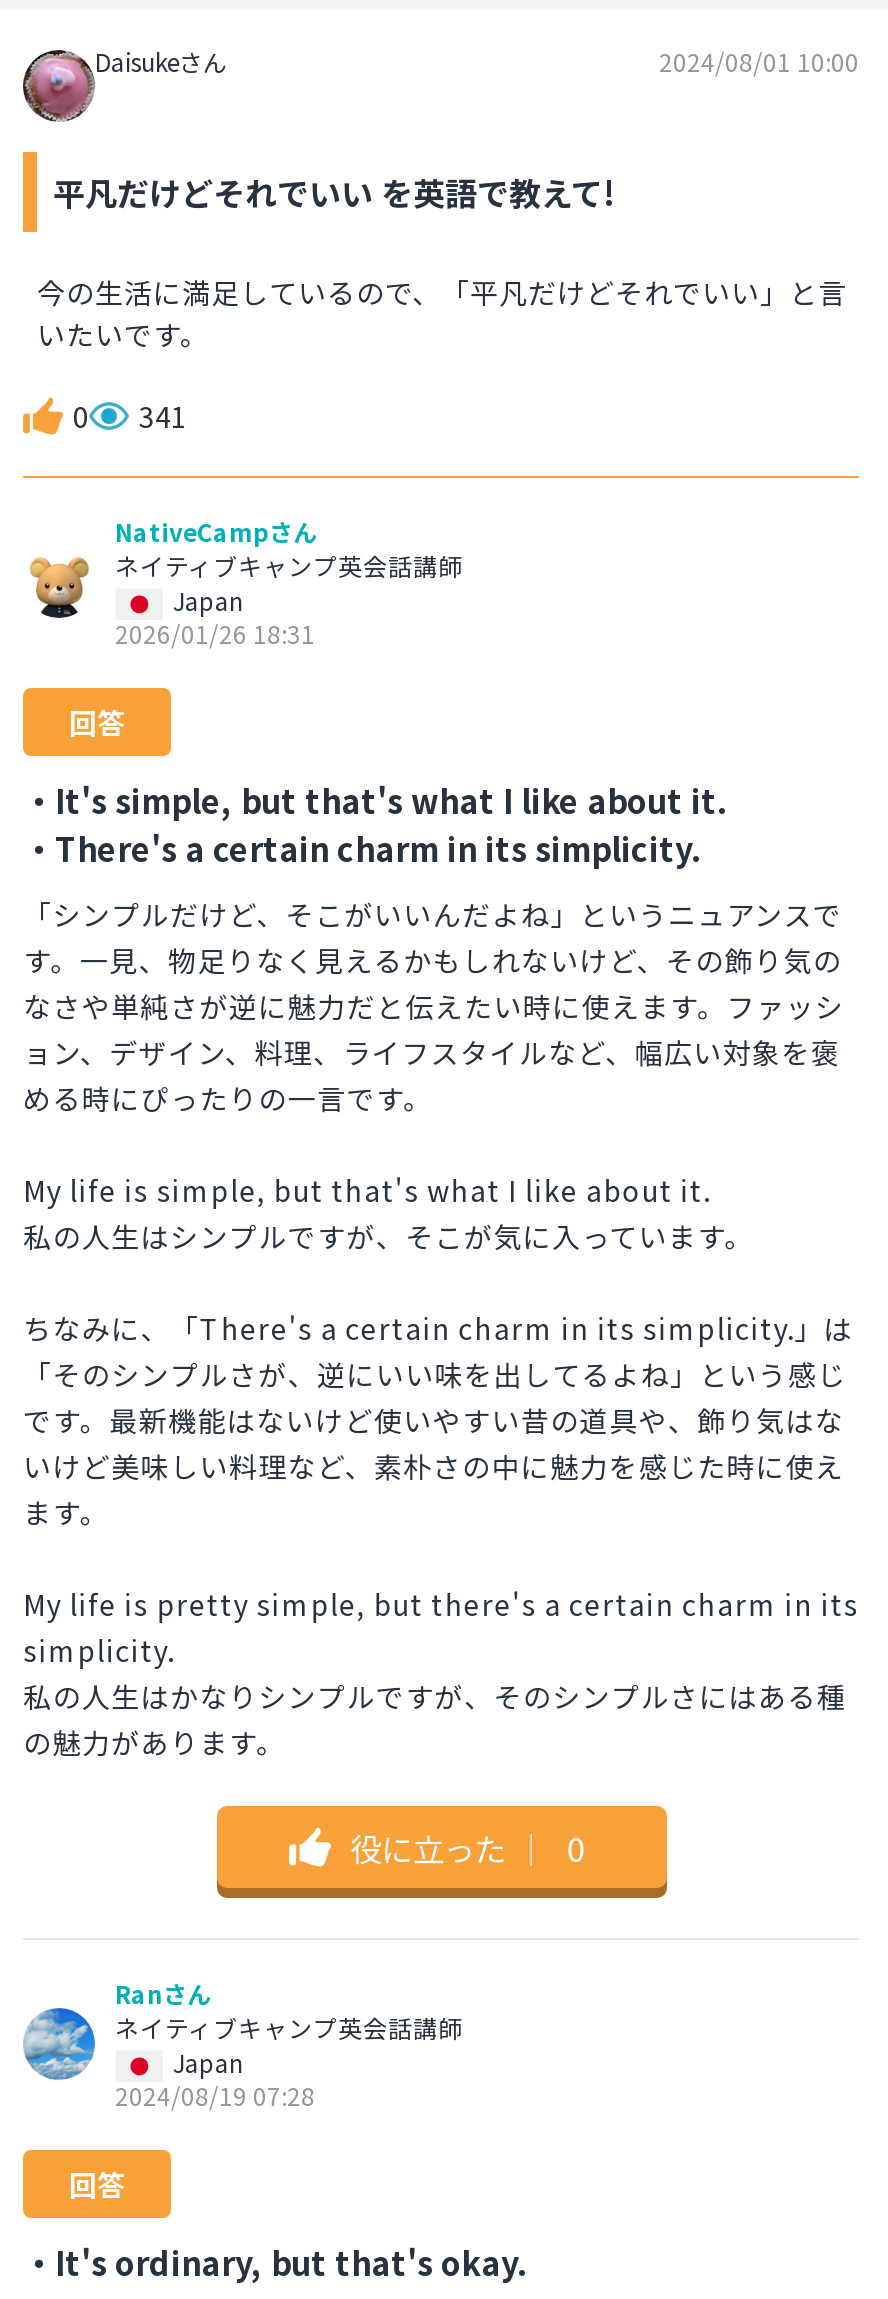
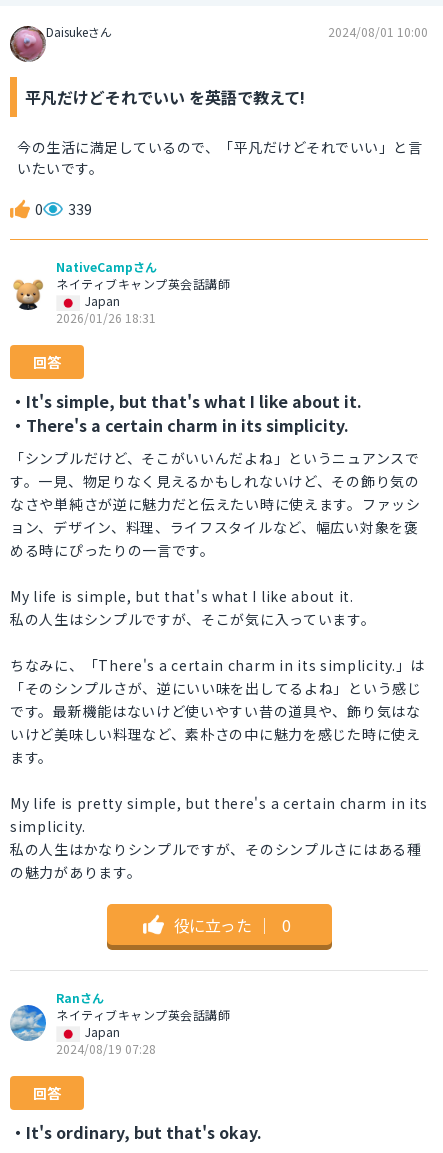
- 0 341
+ 0 339
